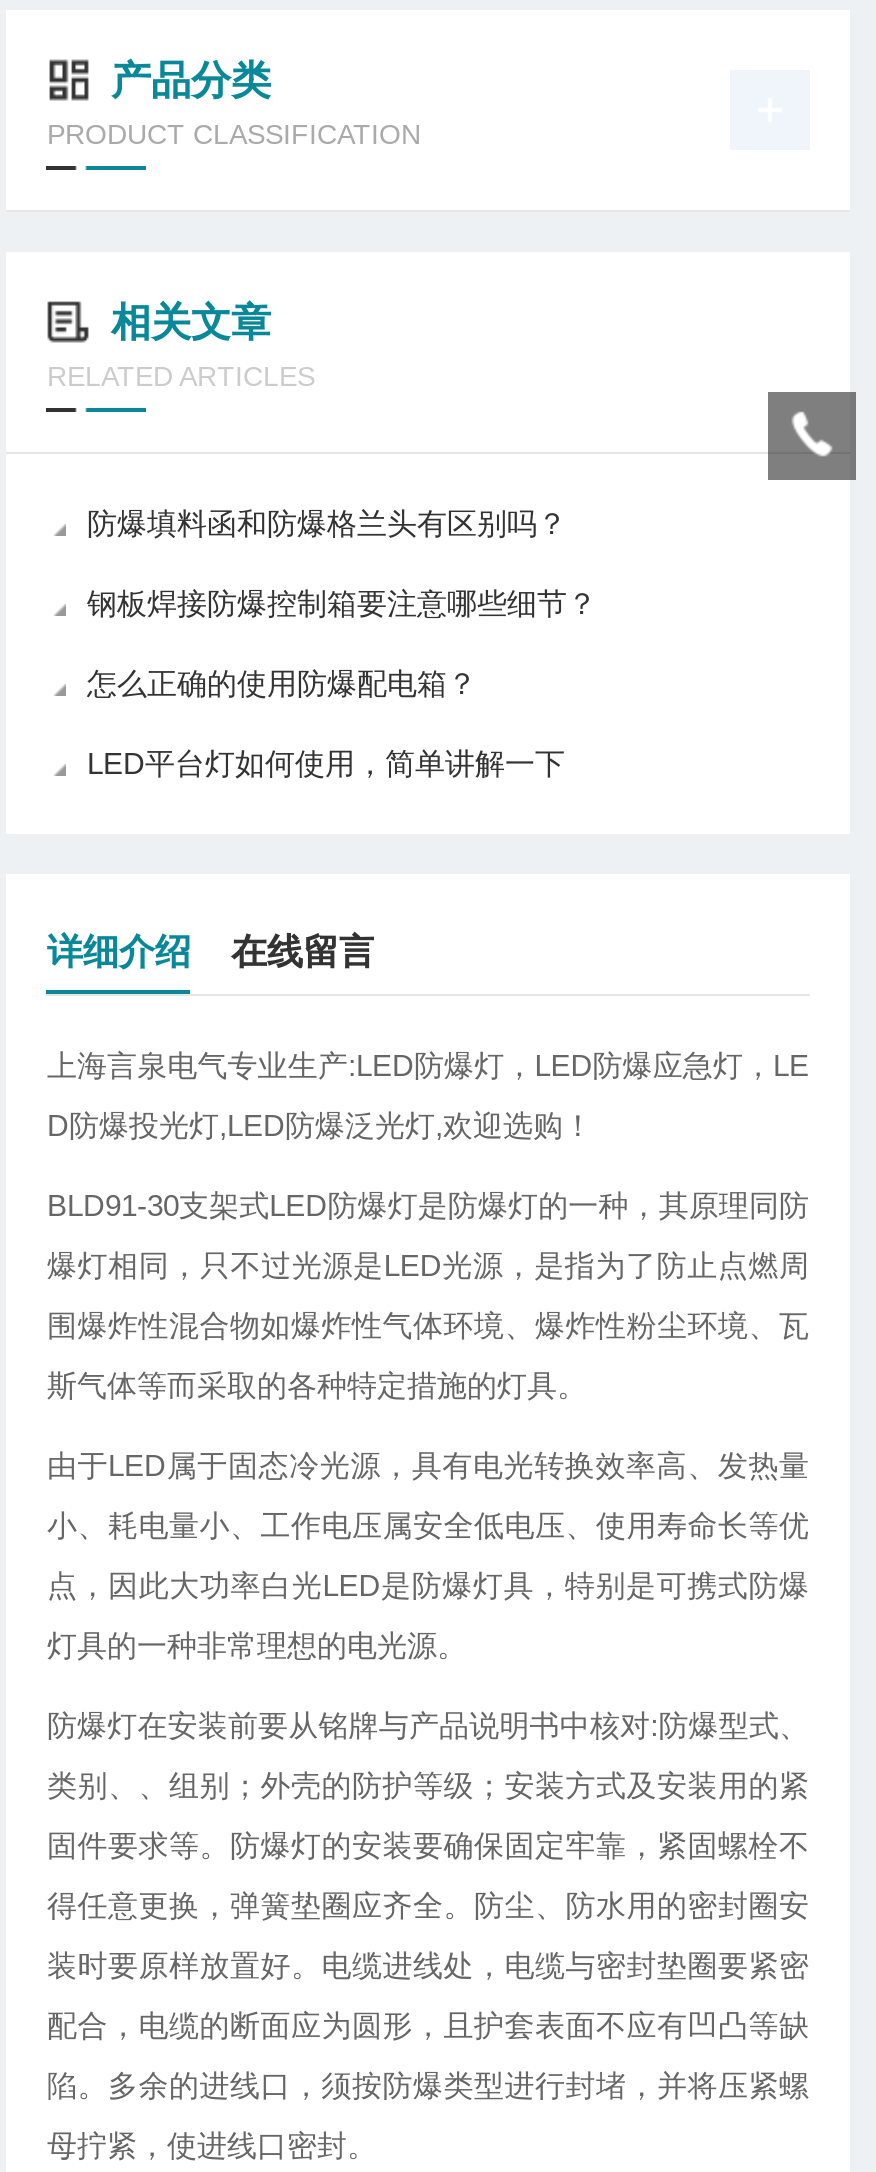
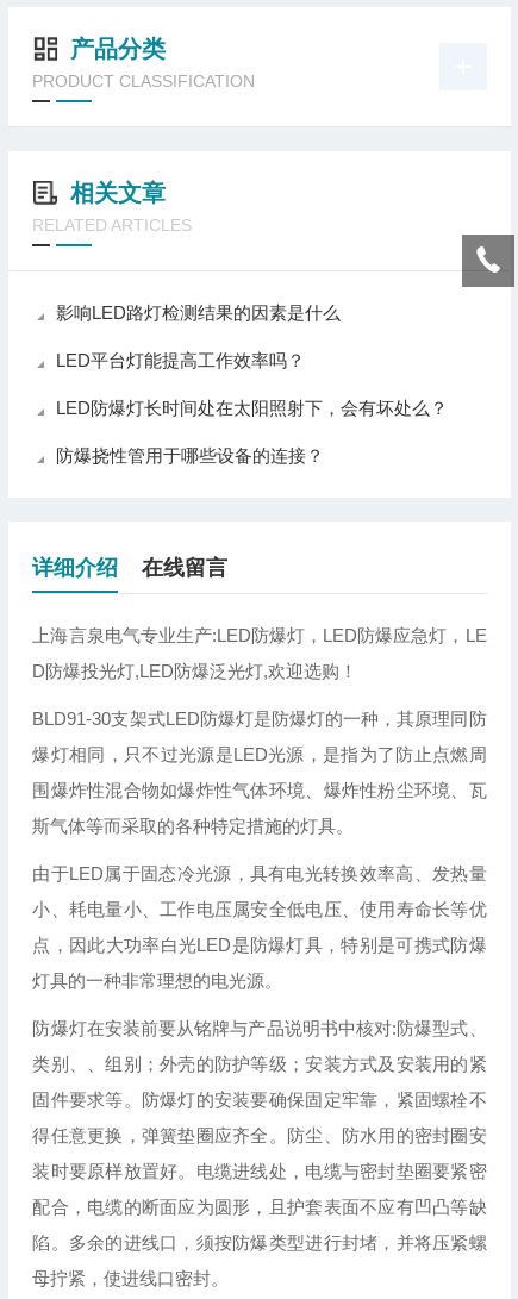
- 防爆填料函和防爆格兰头有区别吗？
+ 影响LED路灯检测结果的因素是什么

- 钢板焊接防爆控制箱要注意哪些细节？
+ LED平台灯能提高工作效率吗？

- 怎么正确的使用防爆配电箱？
+ LED防爆灯长时间处在太阳照射下，会有坏处么？

- LED平台灯如何使用，简单讲解一下
+ 防爆挠性管用于哪些设备的连接？
